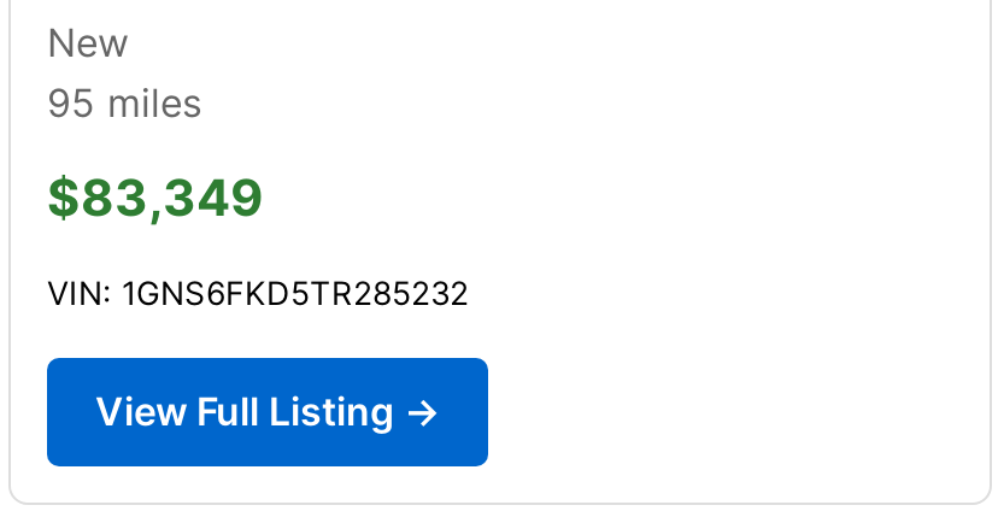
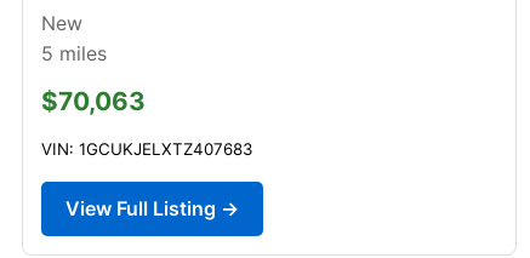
- 95 miles
+ 5 miles

- $83,349
+ $70,063

- VIN: 1GNS6FKD5TR285232
+ VIN: 1GCUKJELXTZ407683
